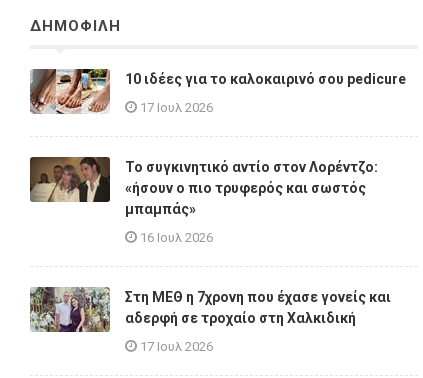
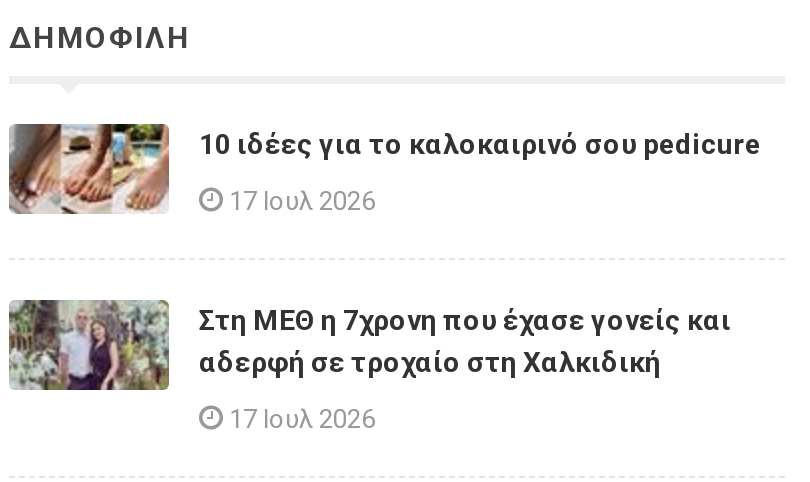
- [image]
- Το συγκινητικό αντίο στον Λορέντζο:
- «ήσουν ο πιο τρυφερός και σωστός
- μπαμπάς»
- 16 Ιουλ 2026
